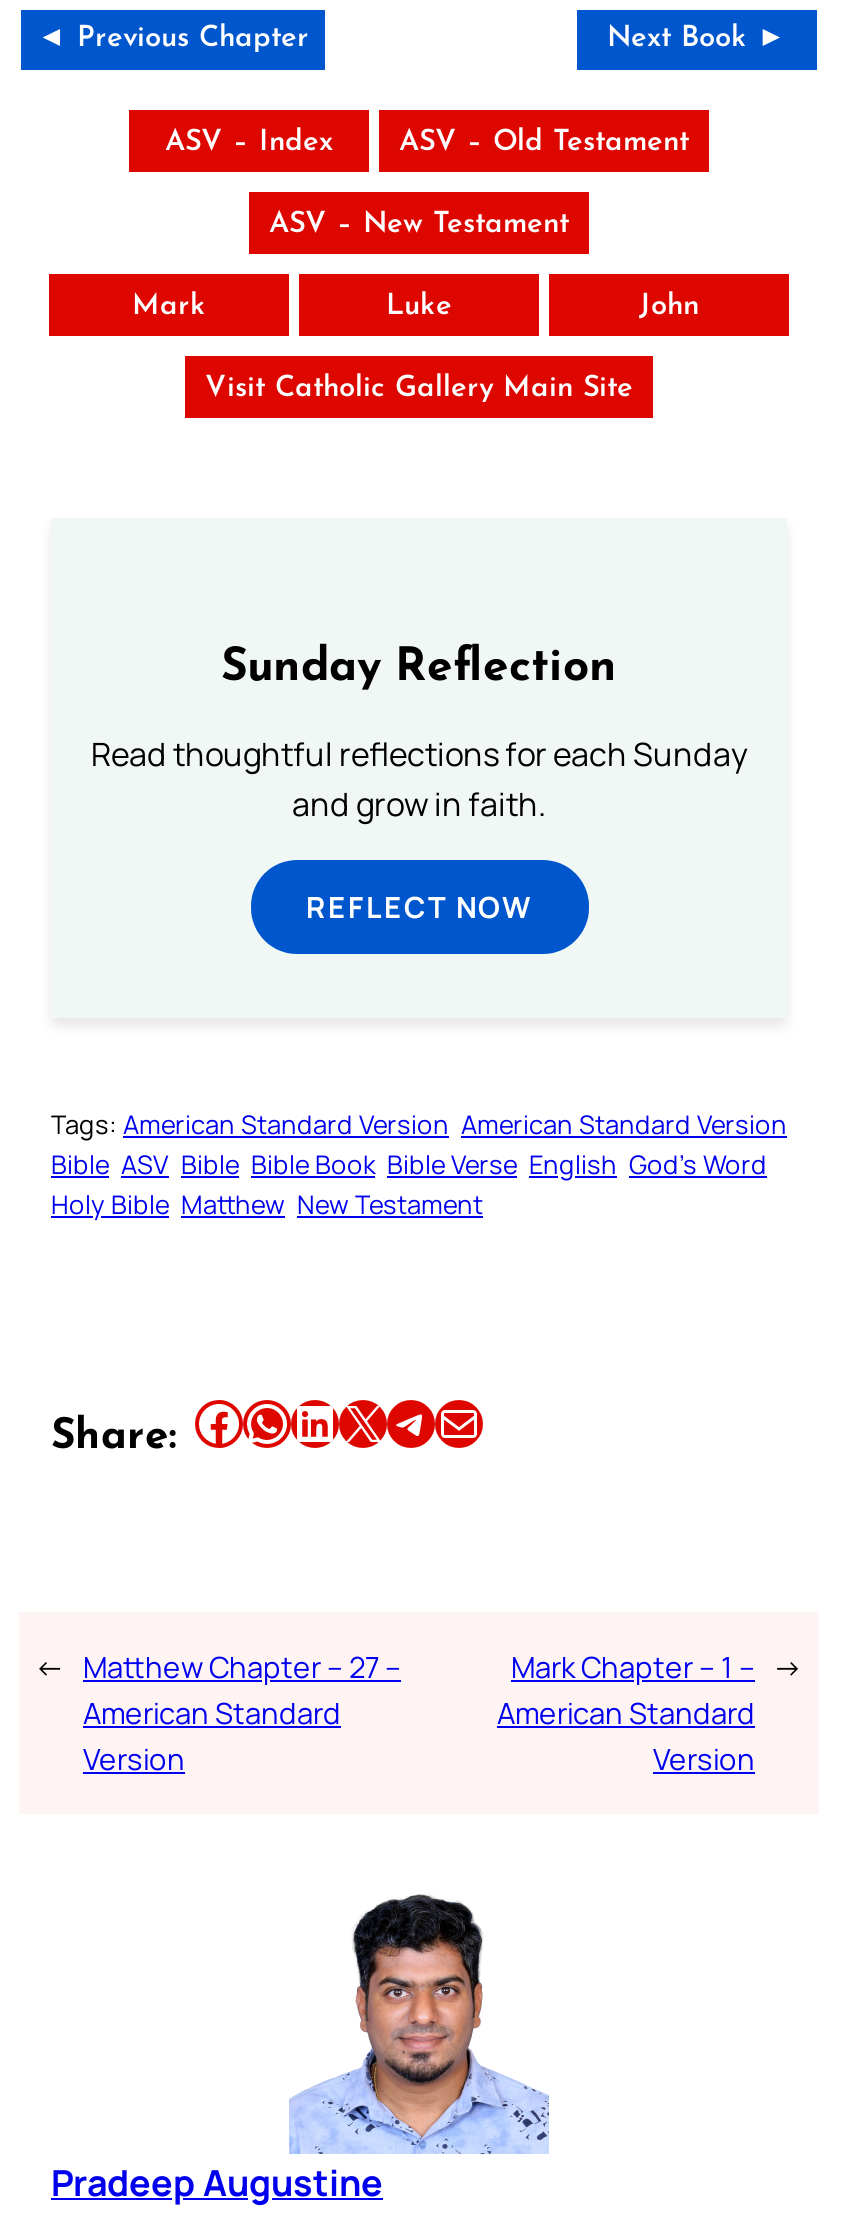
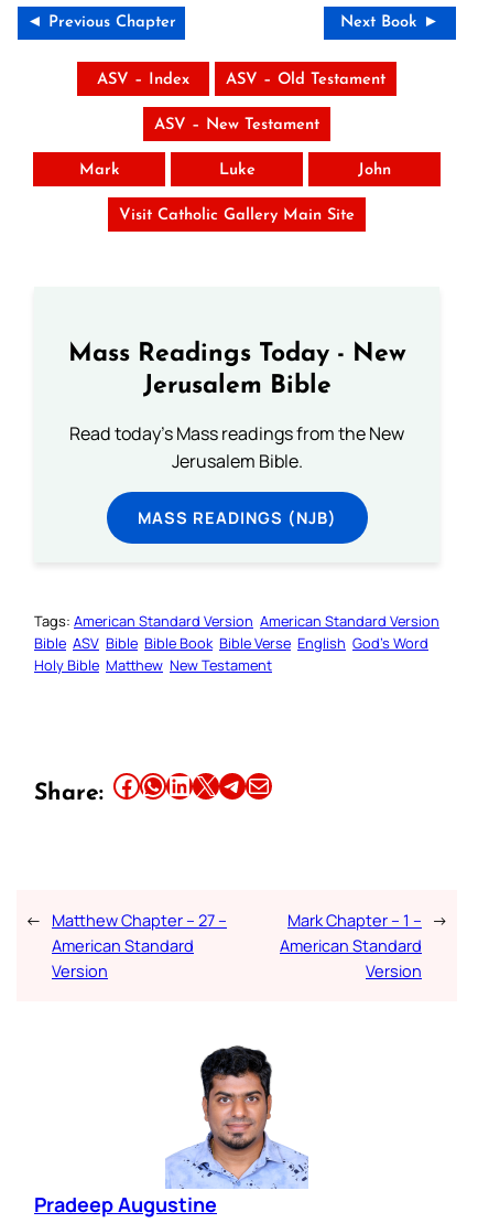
- Sunday Reflection
+ Mass Readings Today - New
+ Jerusalem Bible

- Read thoughtful reflections for each Sunday
- and grow in faith.
+ Read today's Mass readings from the New
+ Jerusalem Bible.

- REFLECT NOW
+ MASS READINGS (NJB)
